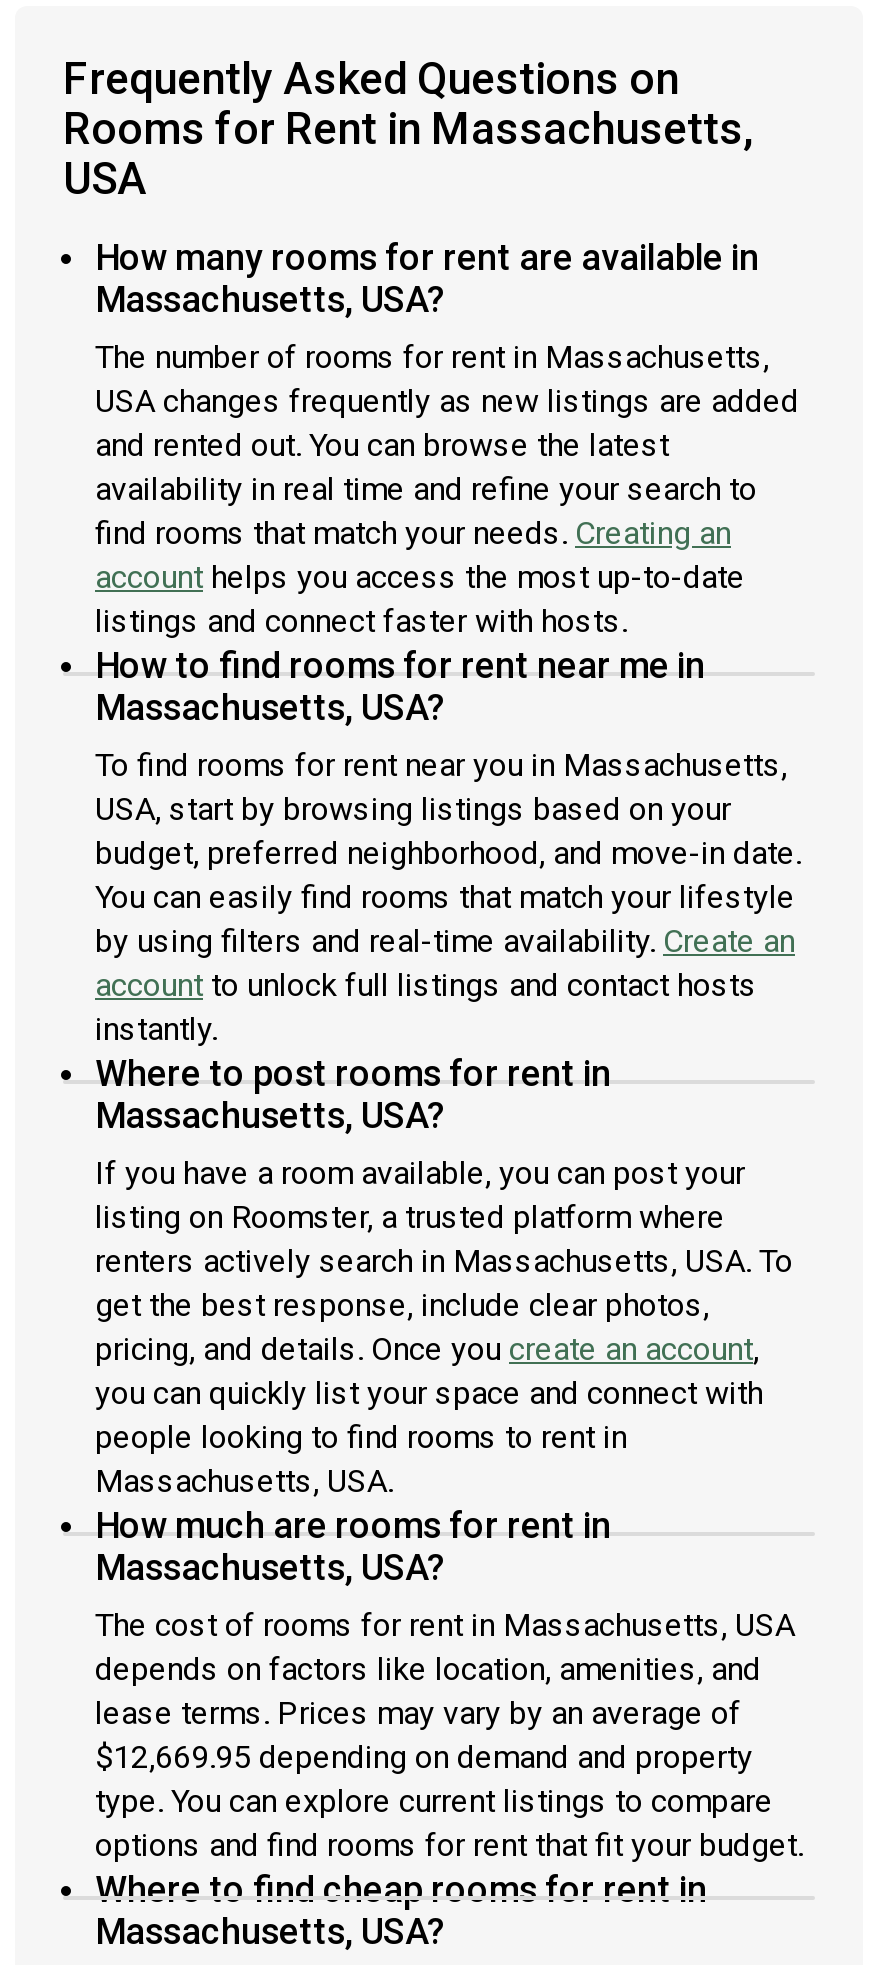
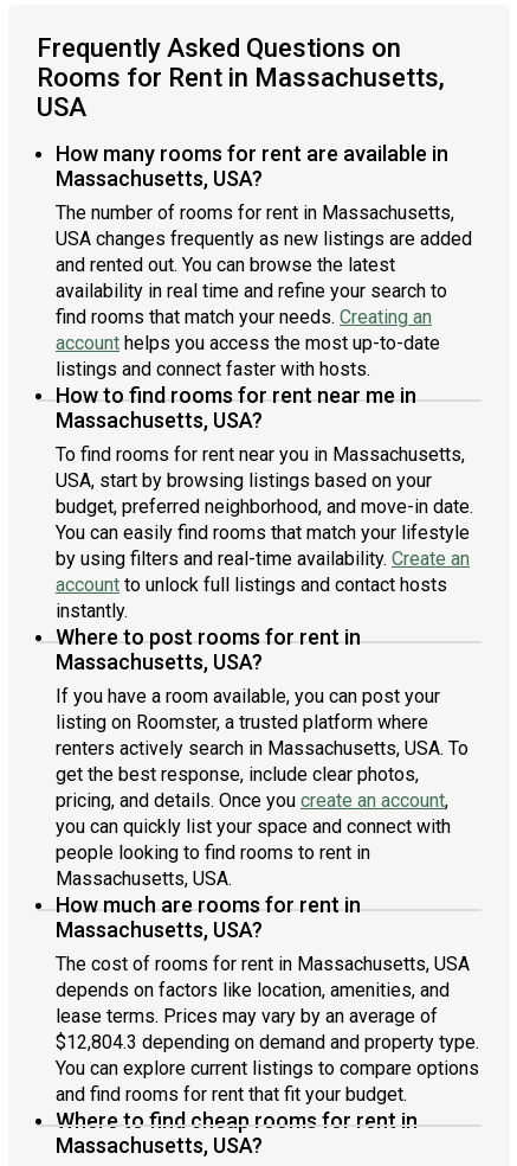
- $12,669.95 depending on demand and property
- type. You can explore current listings to compare
- options and find rooms for rent that fit your budget.
+ $12,804.3 depending on demand and property type.
+ You can explore current listings to compare options
+ and find rooms for rent that fit your budget.
